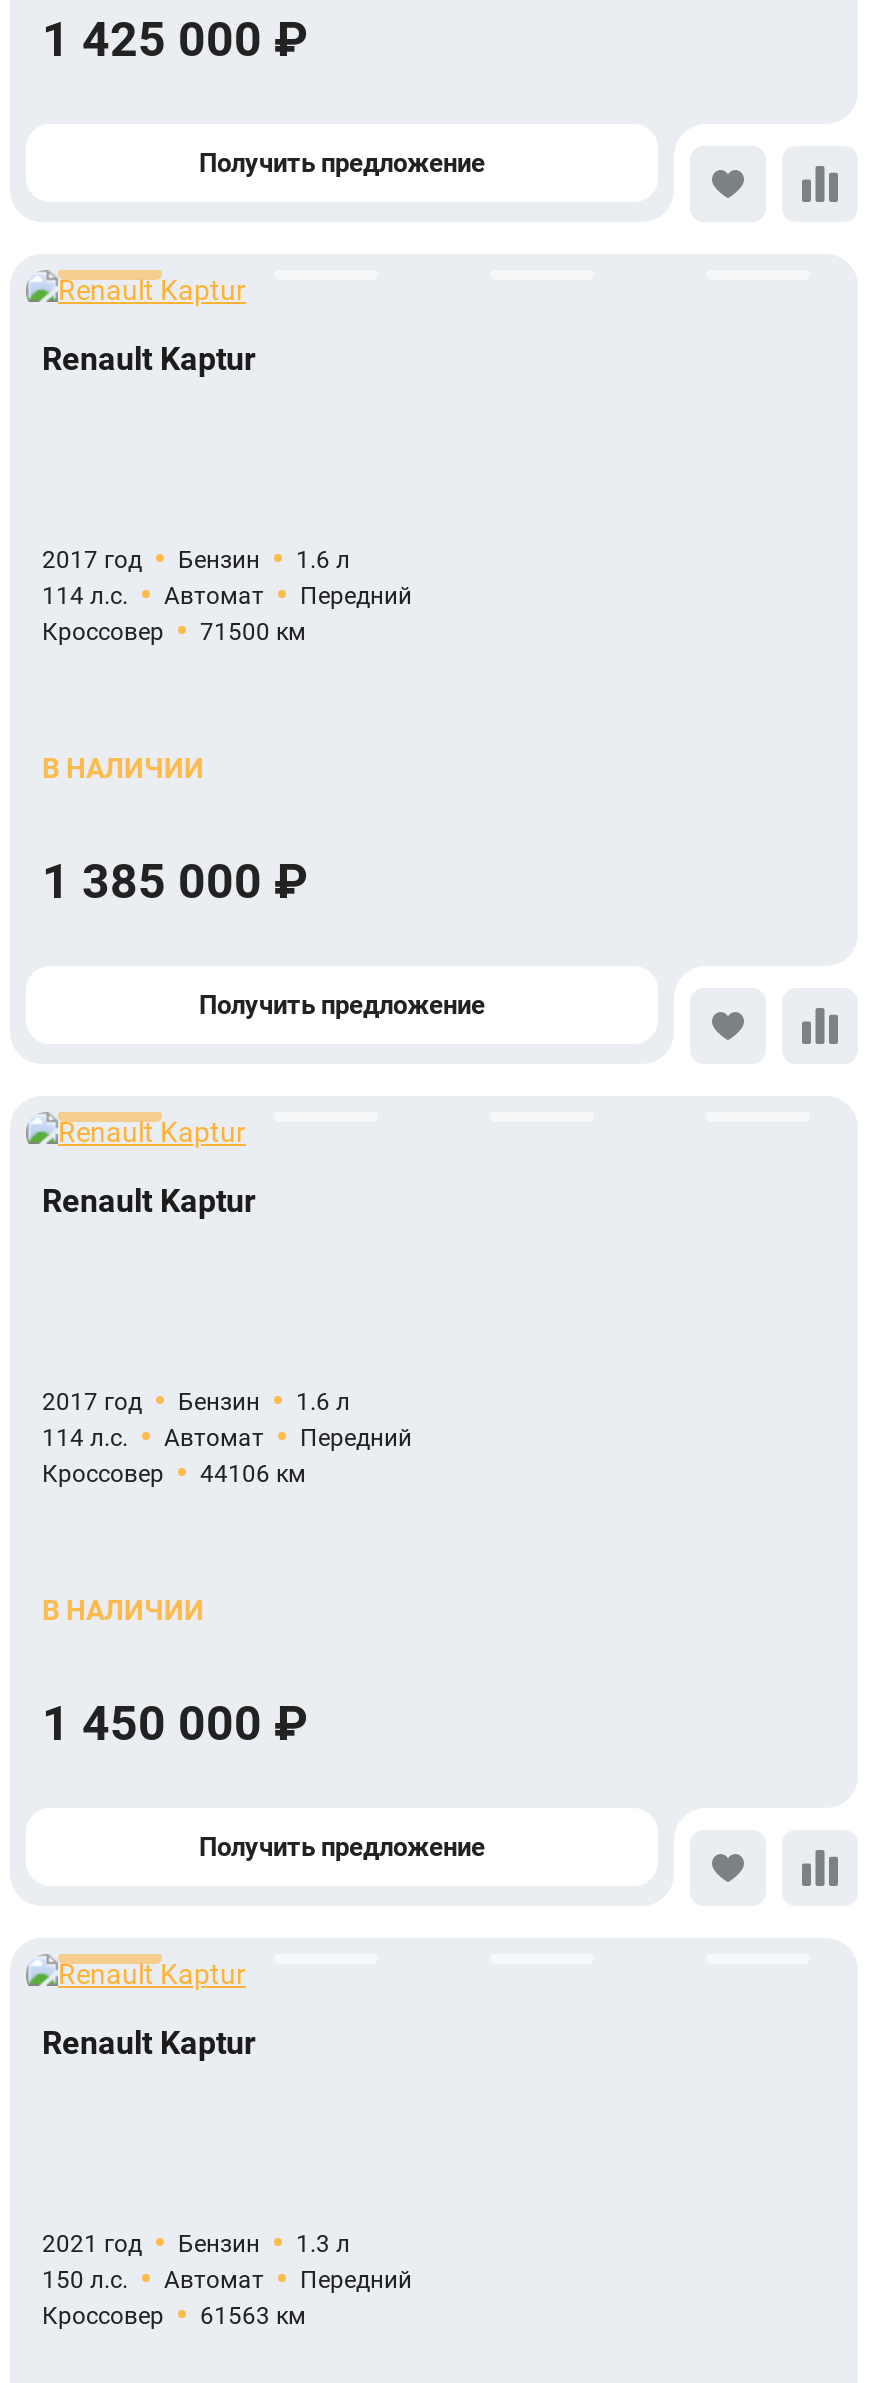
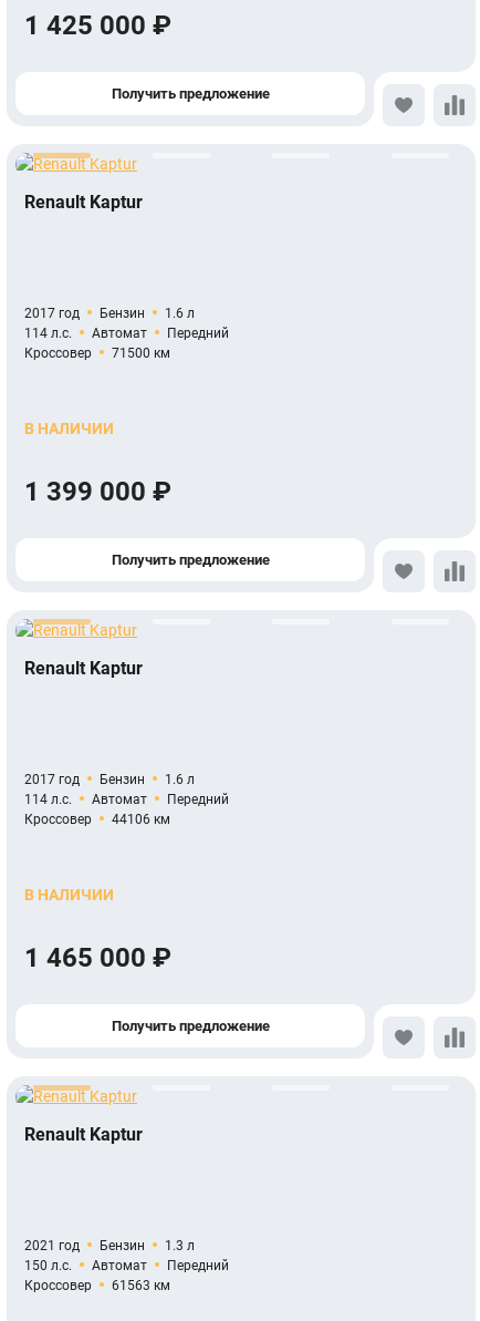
- 1 385 000 ₽
+ 1 399 000 ₽

- 1 450 000 ₽
+ 1 465 000 ₽
